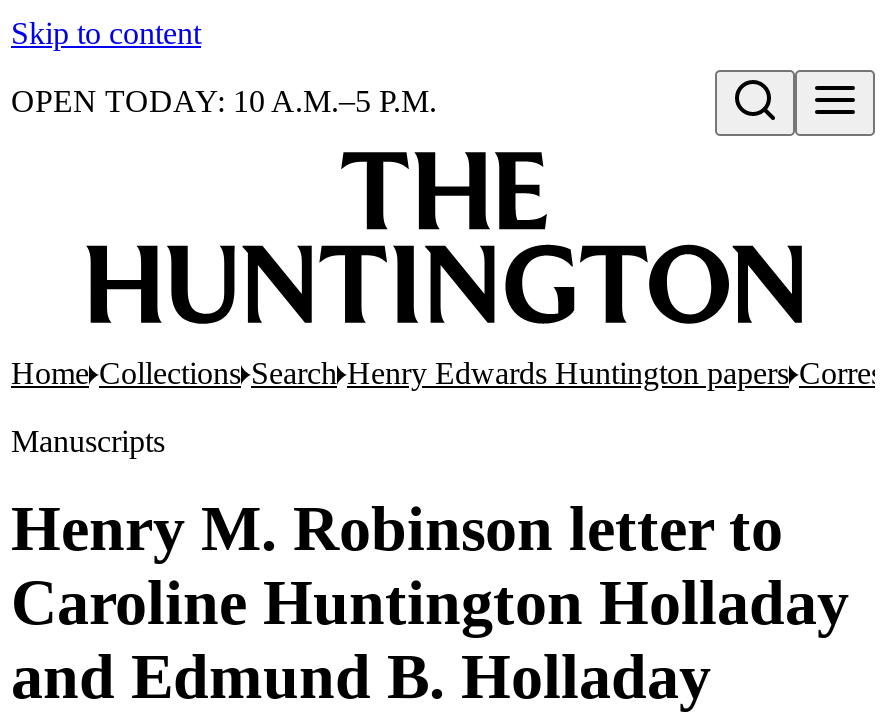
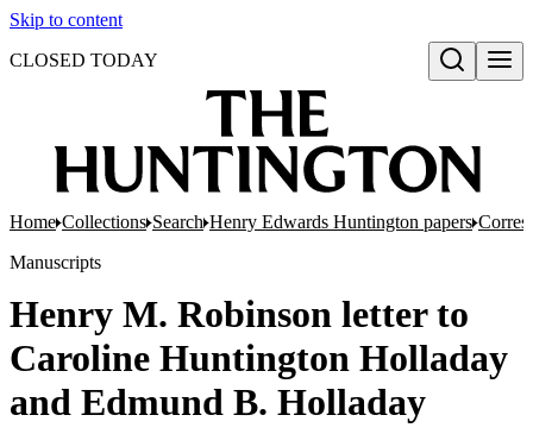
- OPEN TODAY: 10 A.M.–5 P.M.
+ CLOSED TODAY
